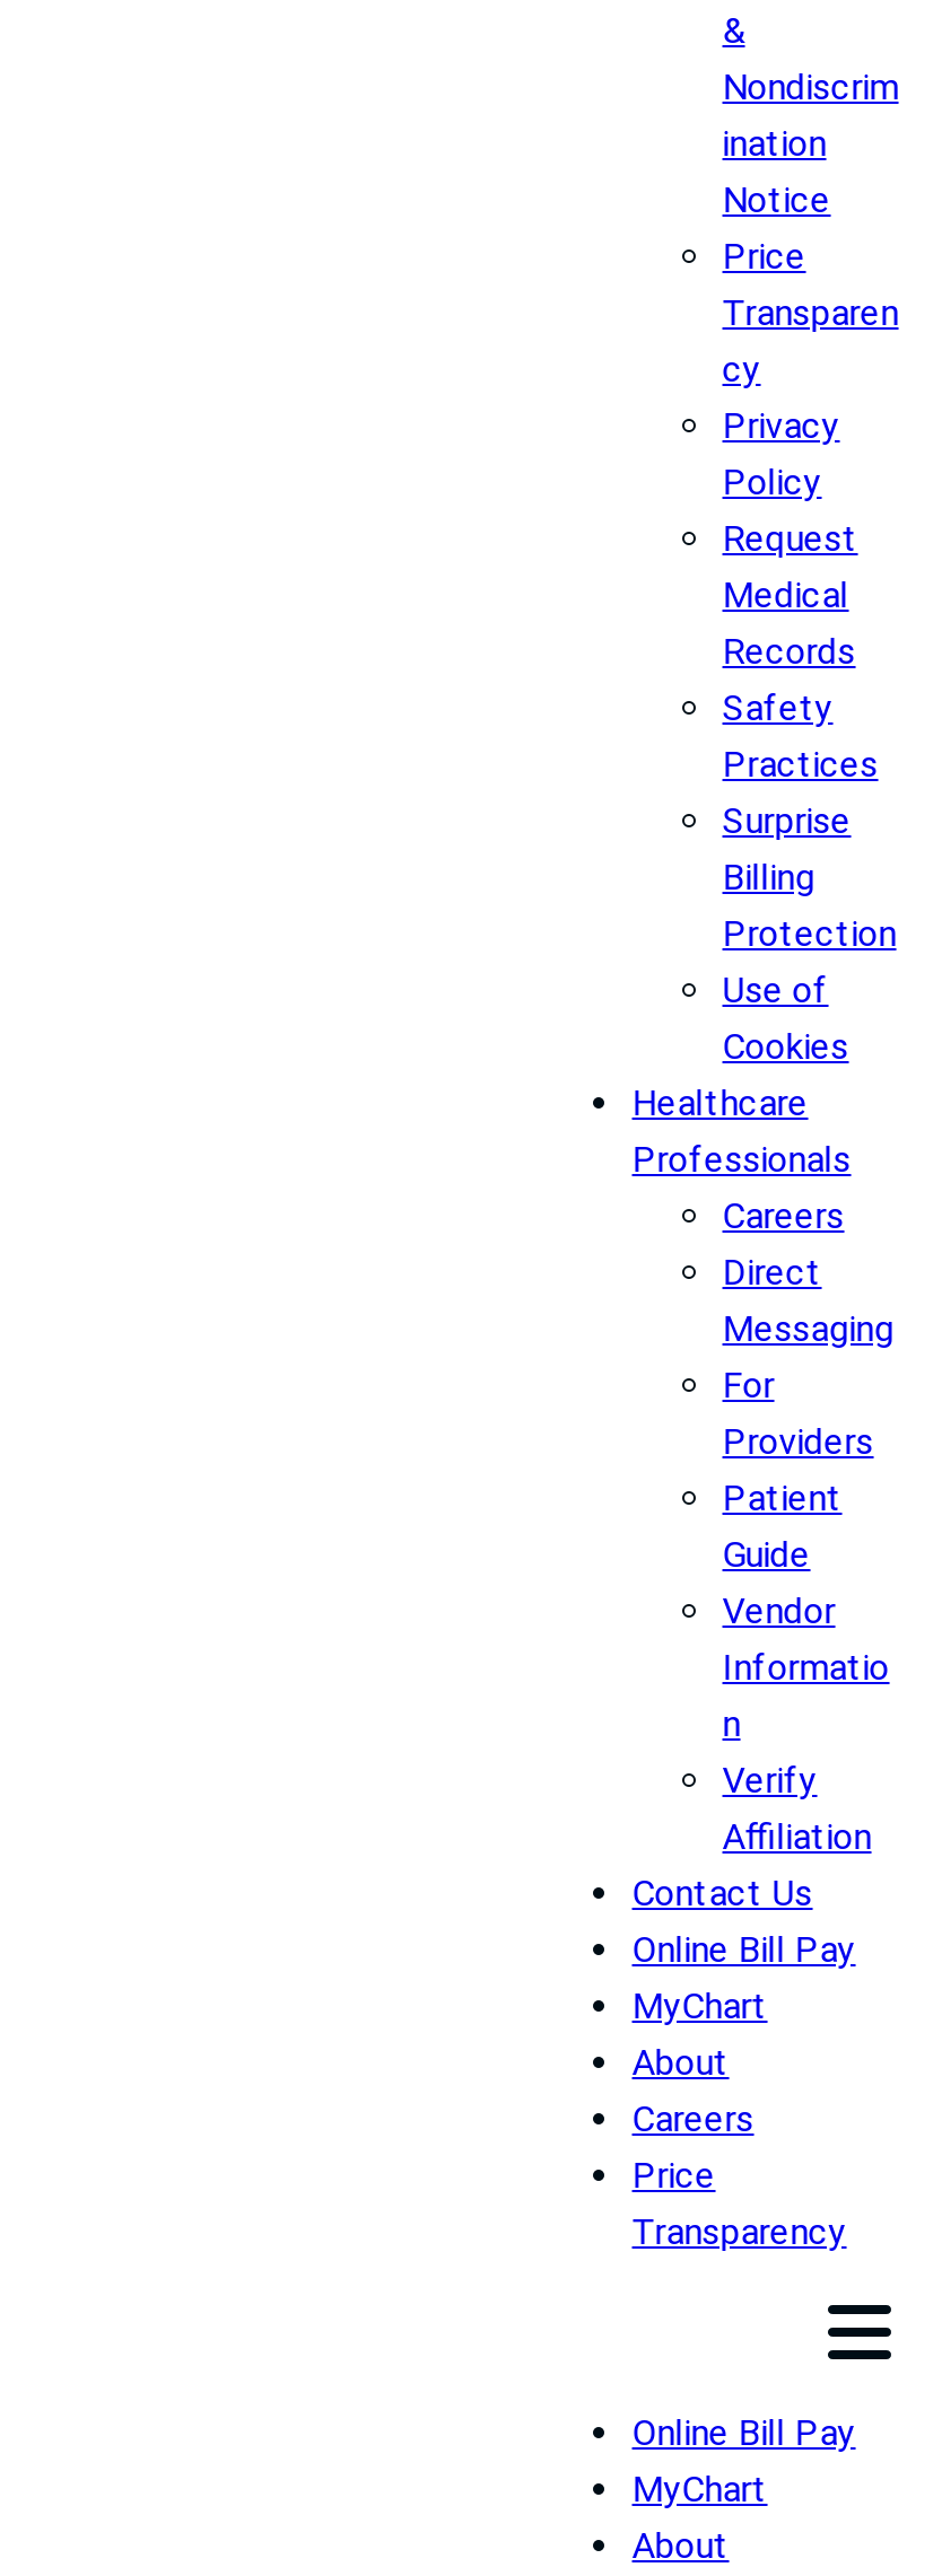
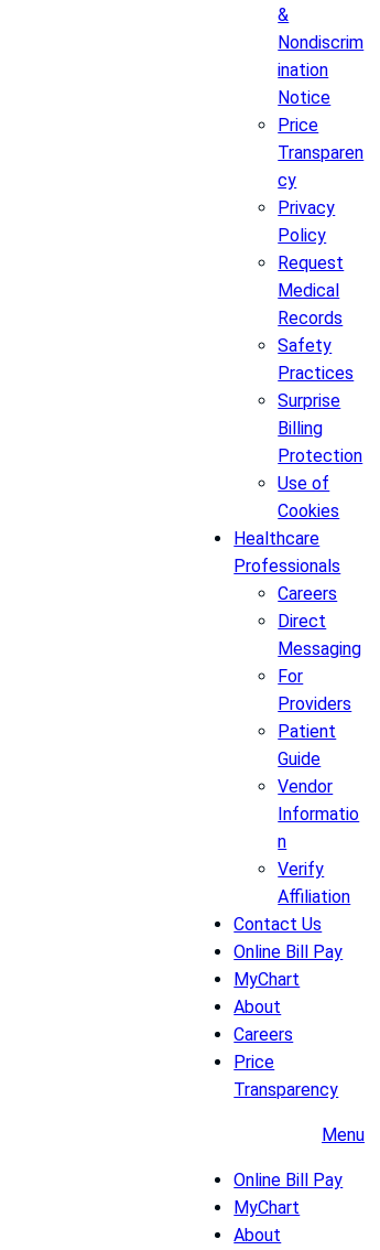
+ Menu
